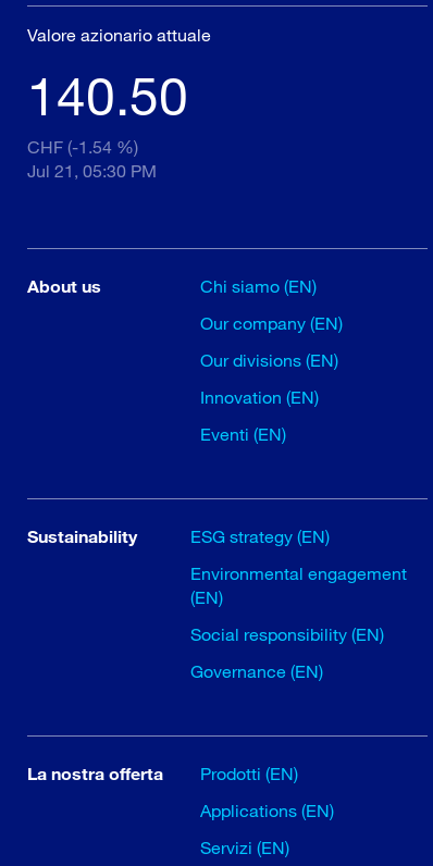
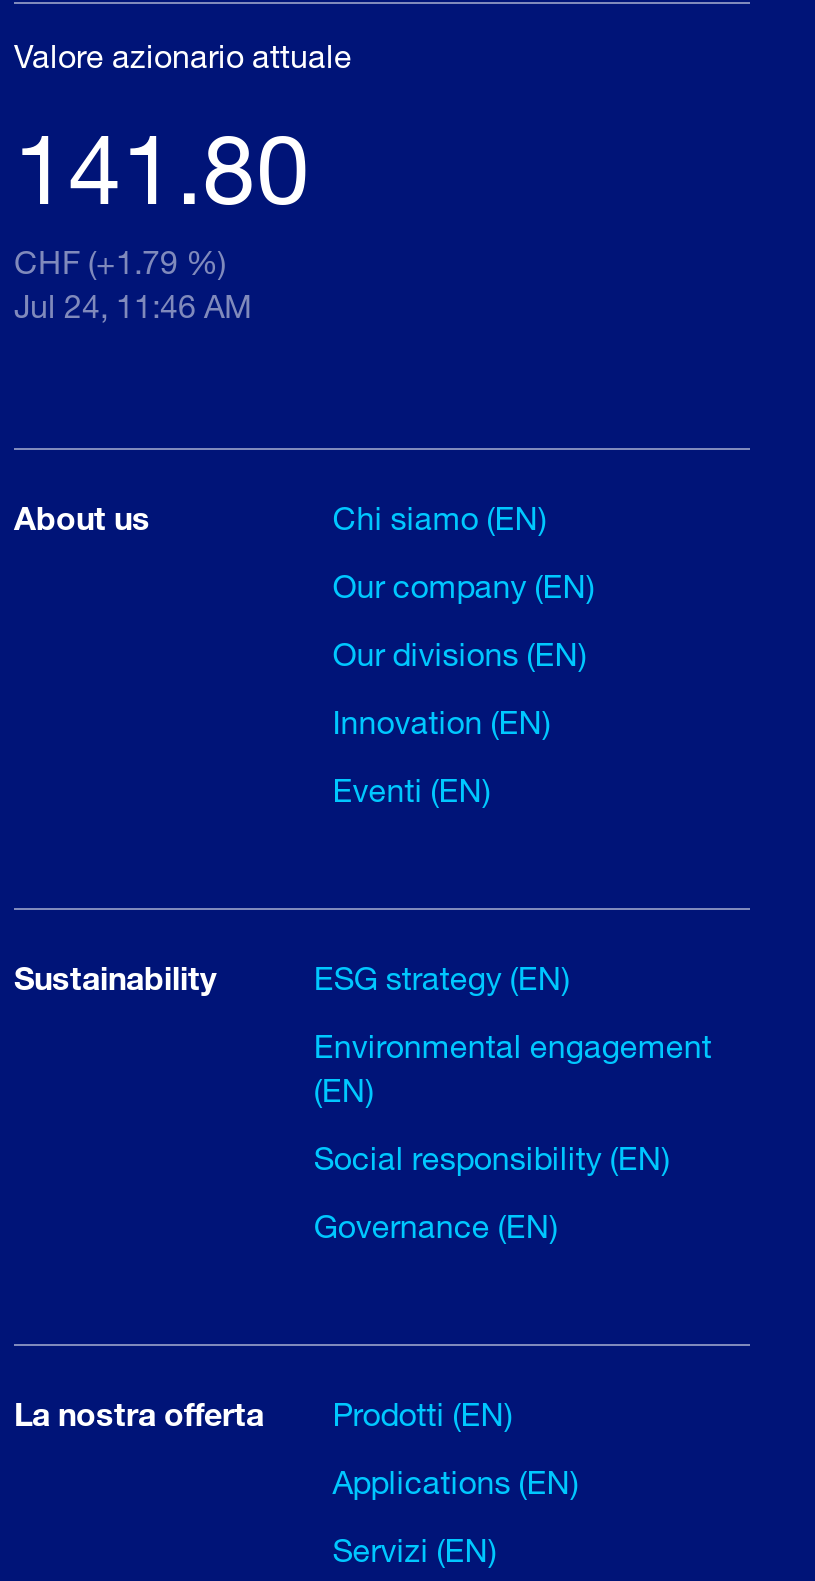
- 140.50
+ 141.80

- CHF (-1.54 %)
+ CHF (+1.79 %)

- Jul 21, 05:30 PM
+ Jul 24, 11:46 AM
